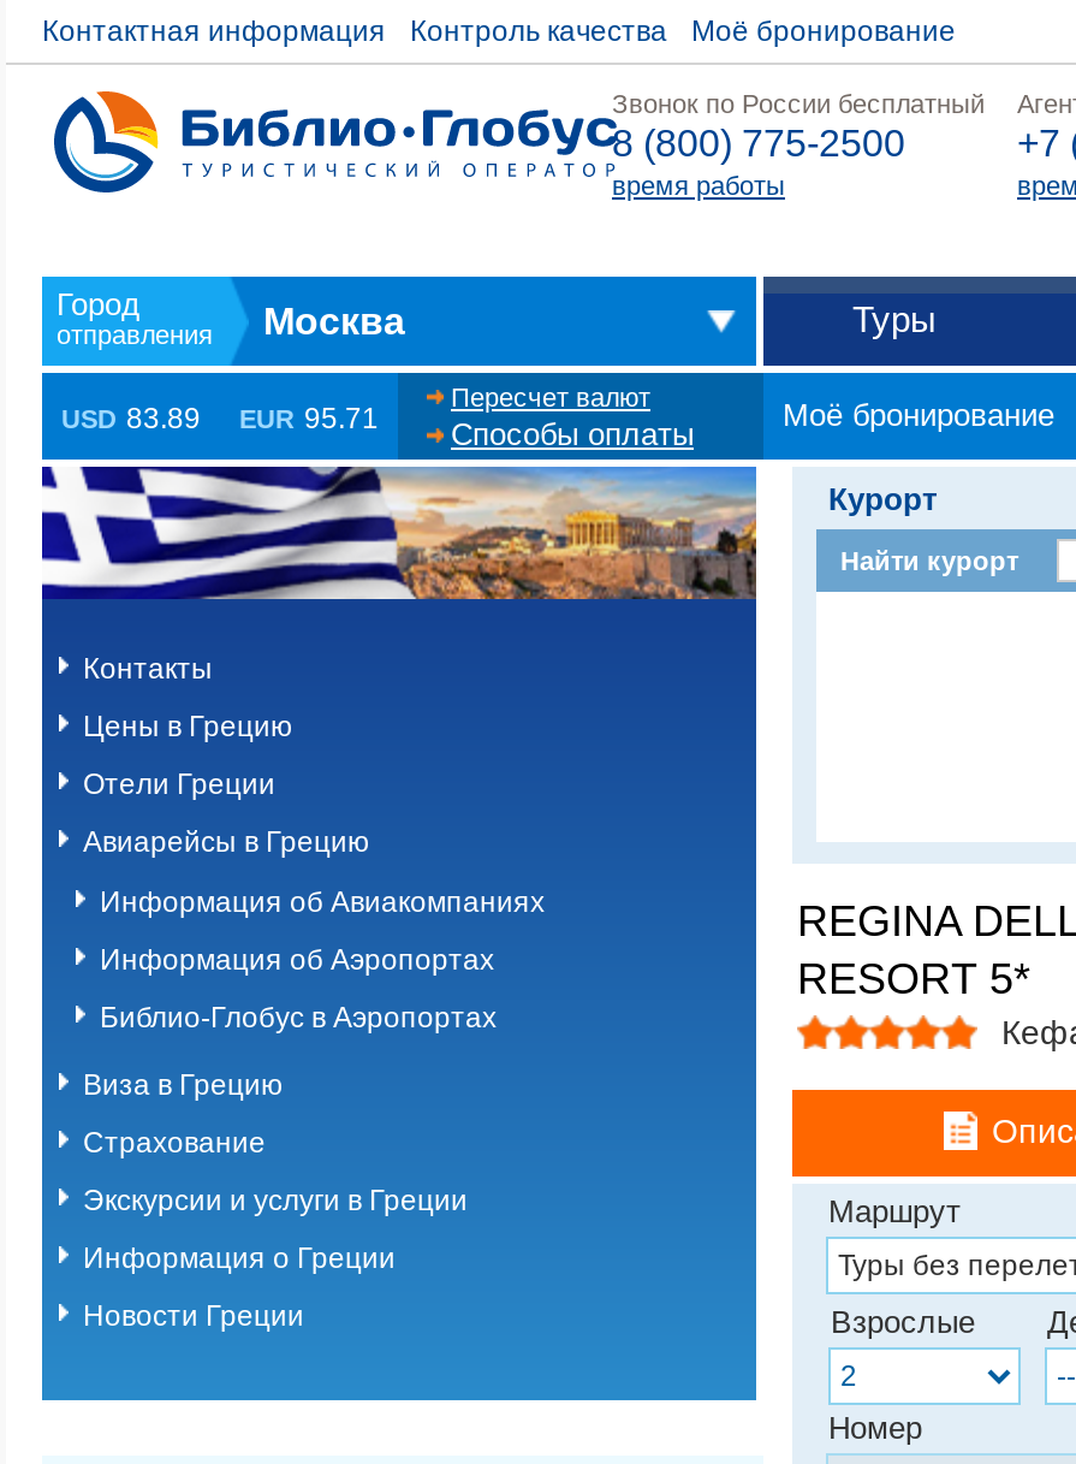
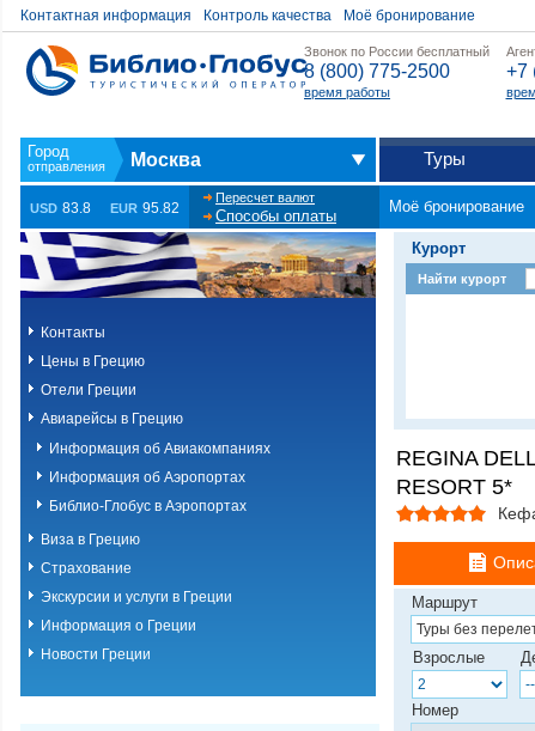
- USD 83.89
+ USD 83.8

- EUR 95.71
+ EUR 95.82
